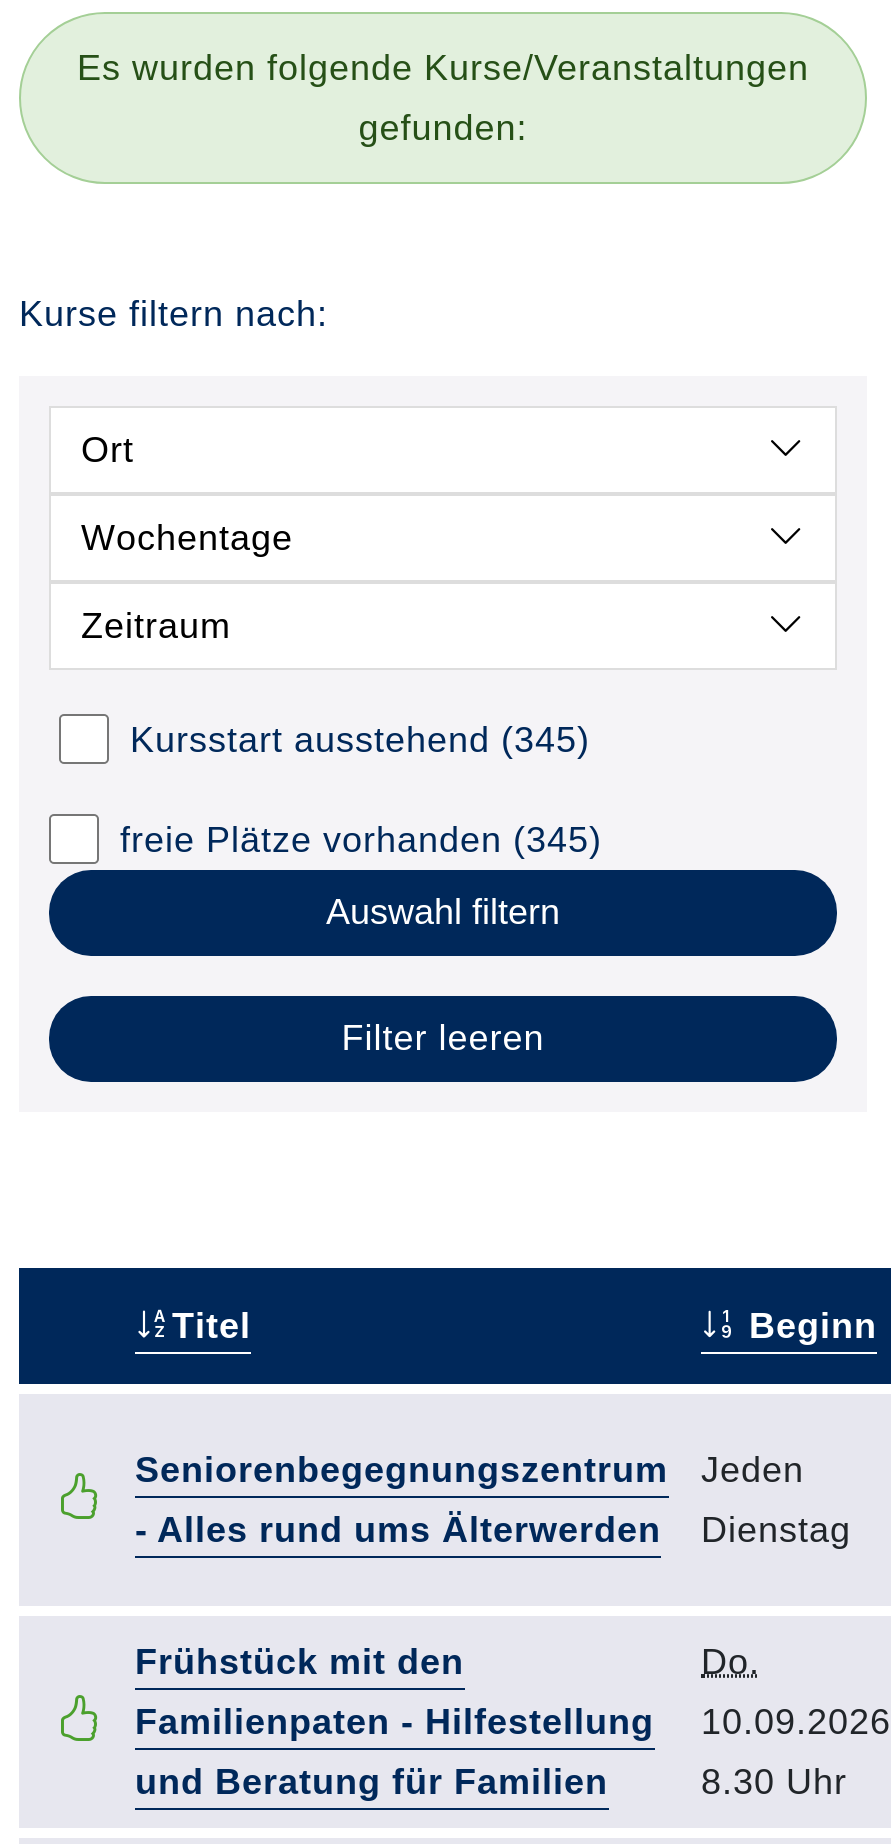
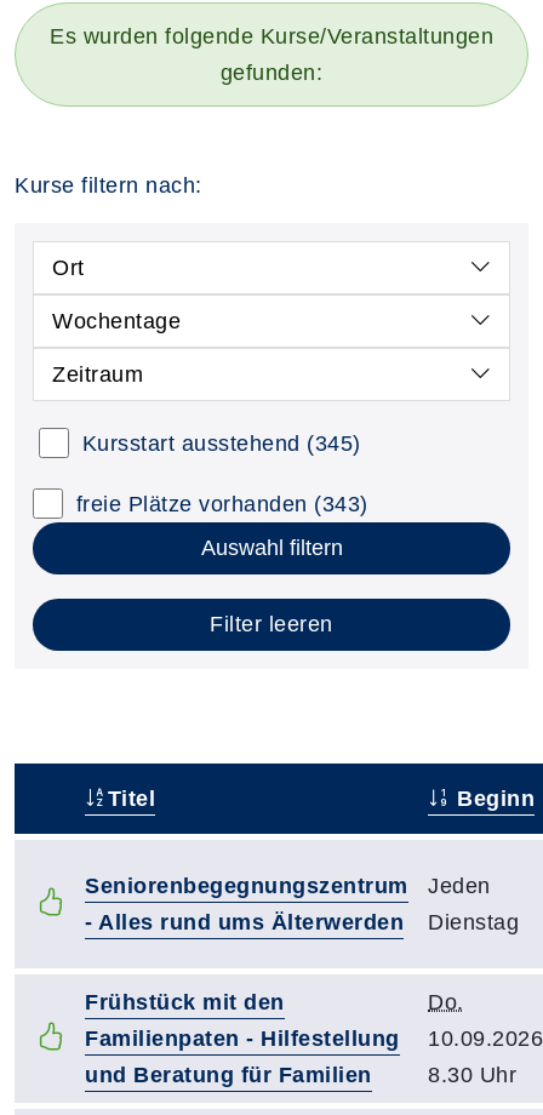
- freie Plätze vorhanden (345)
+ freie Plätze vorhanden (343)
